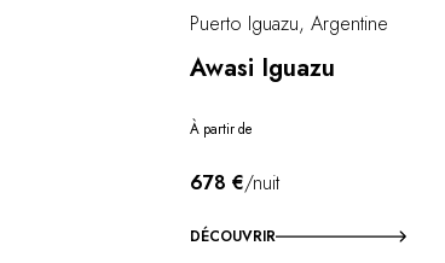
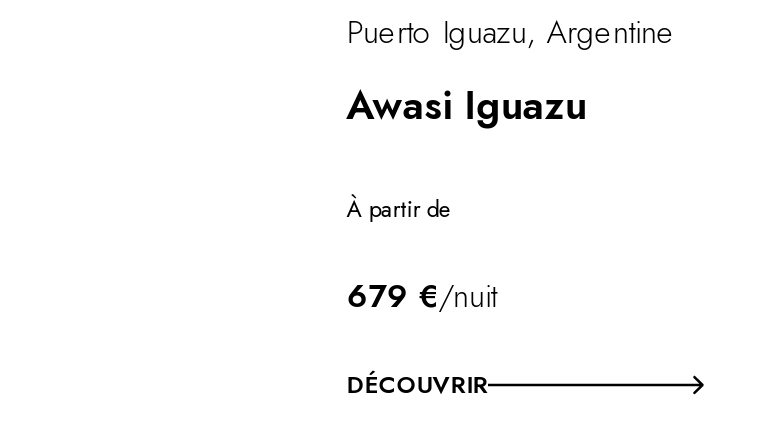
- 678 €/nuit
+ 679 €/nuit
